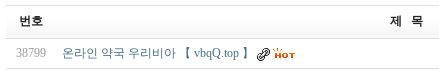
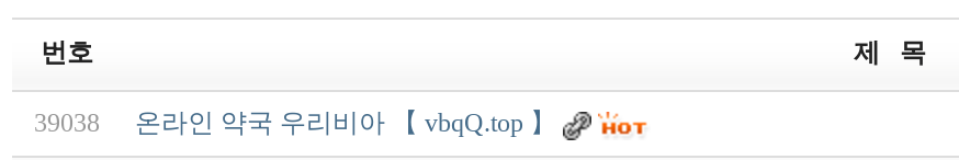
- 38799 온라인 약국 우리비아 【 vbqQ.top 】
+ 39038 온라인 약국 우리비아 【 vbqQ.top 】
